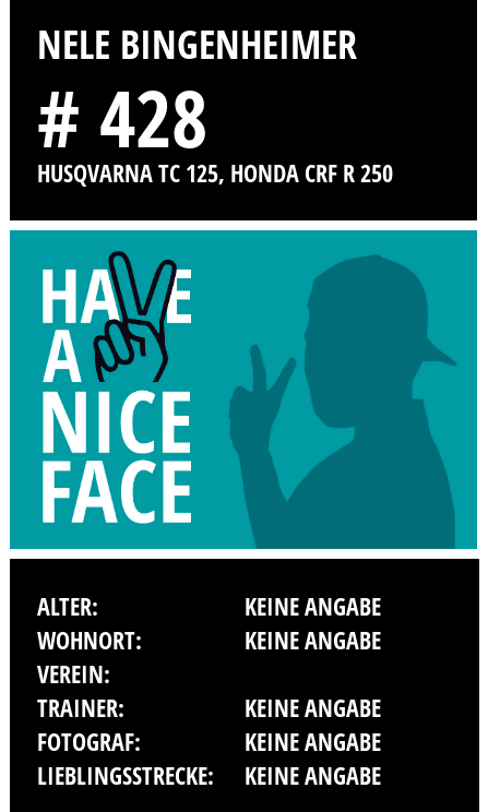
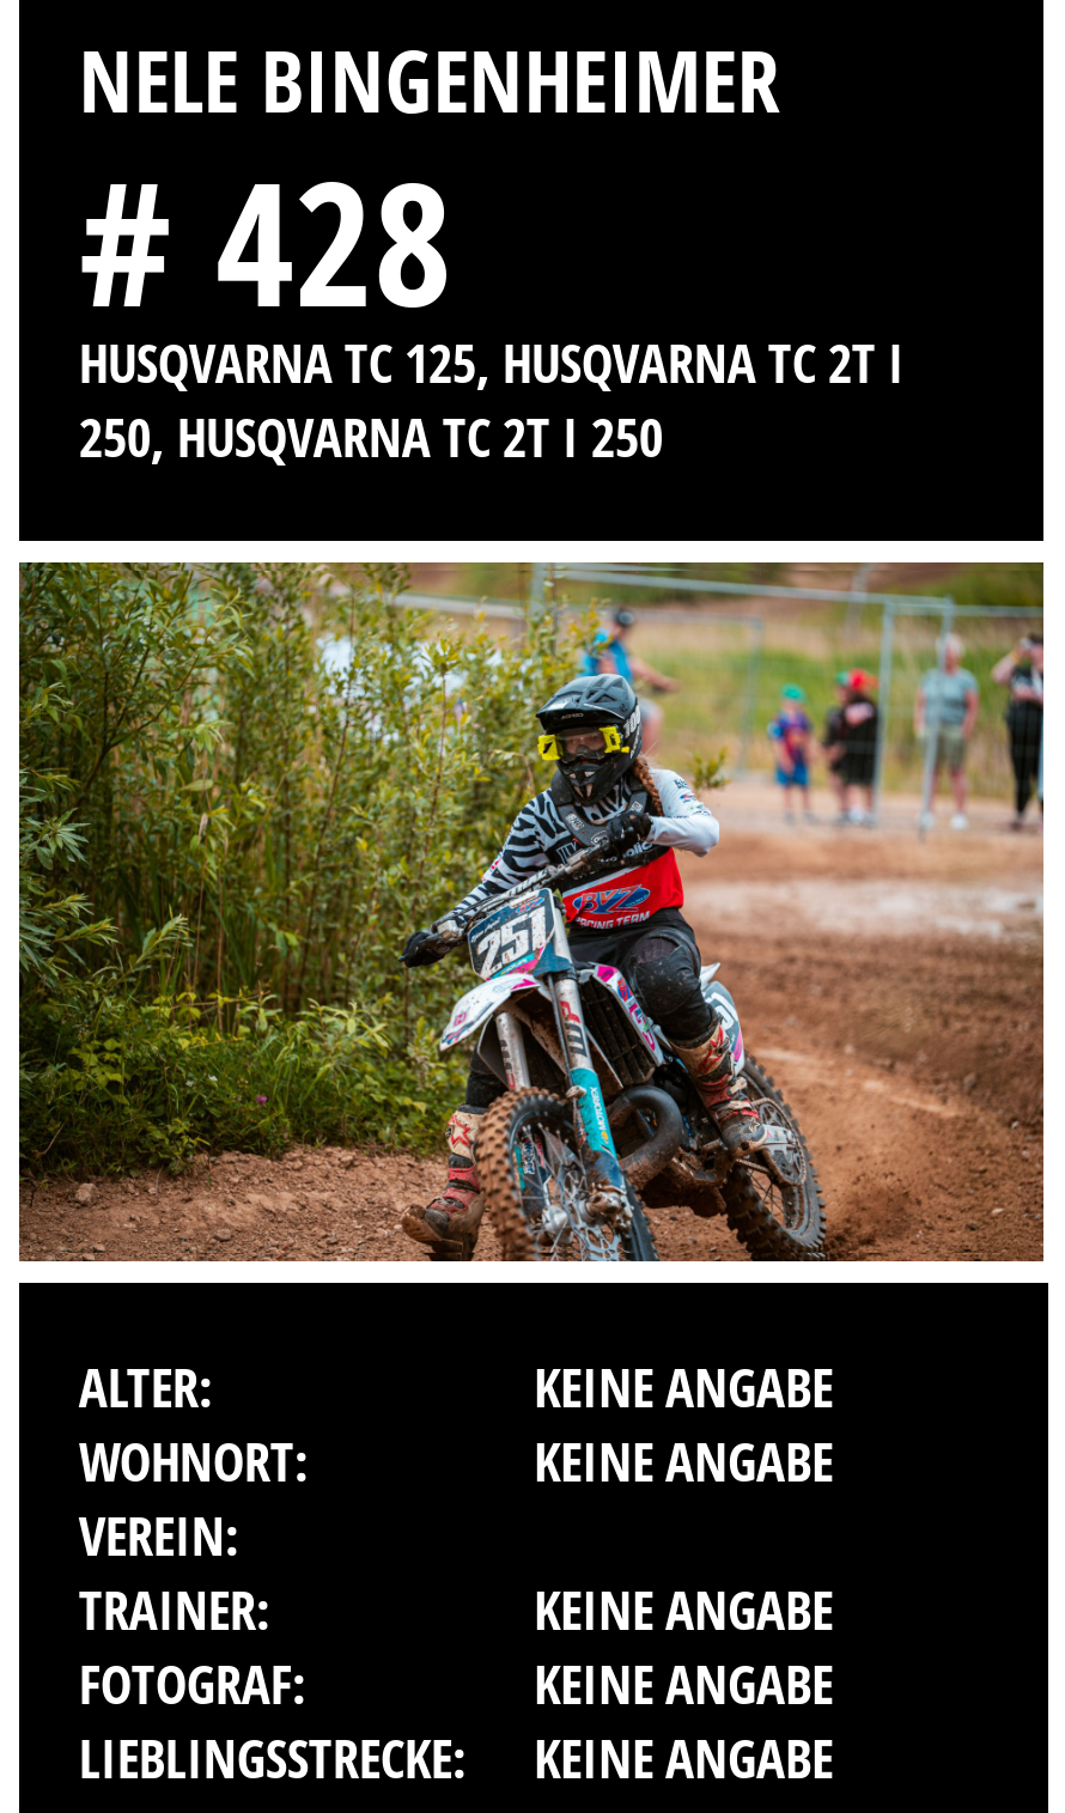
- HUSQVARNA TC 125, HONDA CRF R 250
+ HUSQVARNA TC 125, HUSQVARNA TC 2T I
+ 250, HUSQVARNA TC 2T I 250

- [image]
+ [image]
